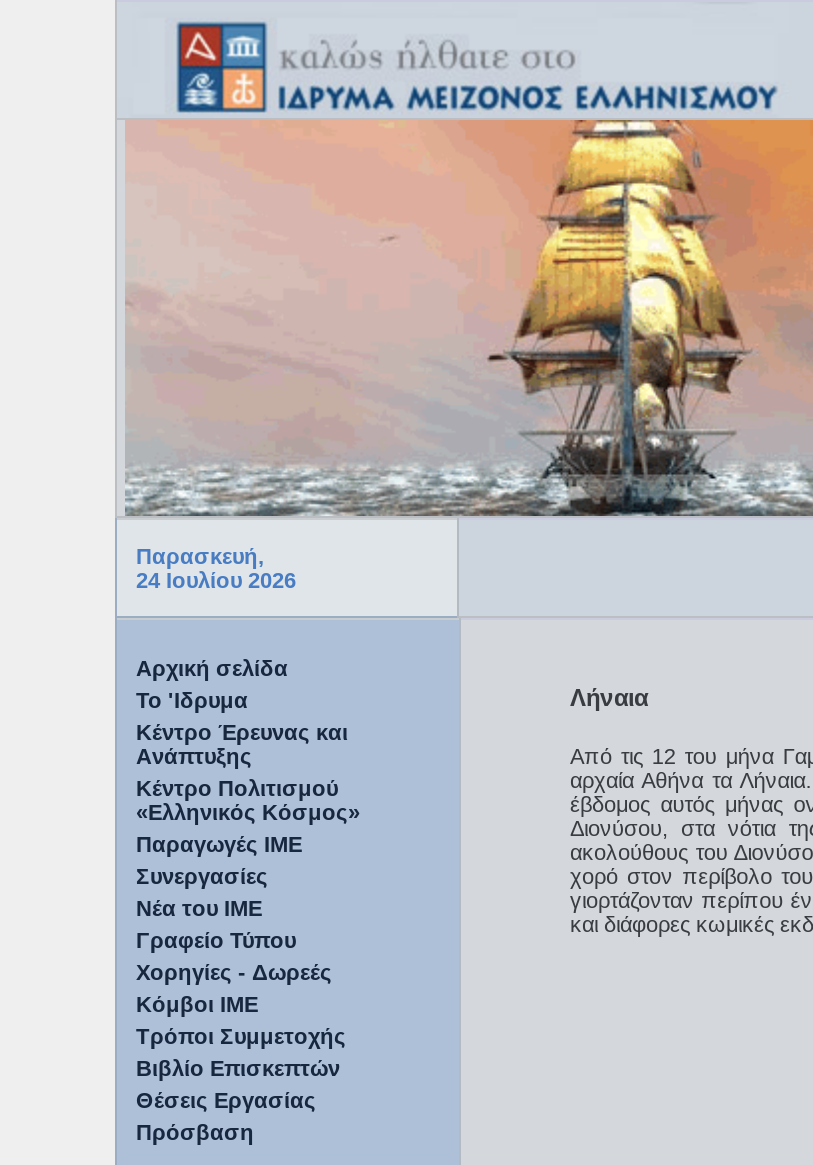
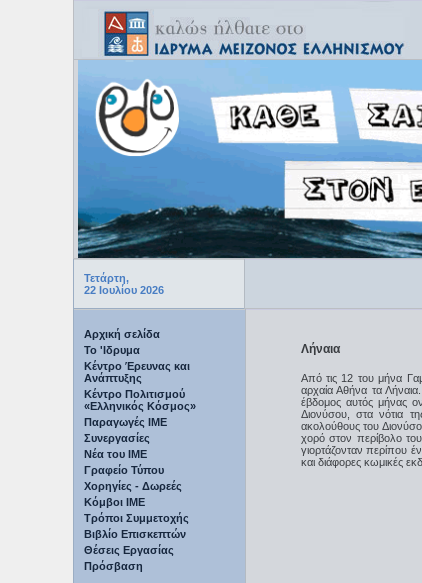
- [image]
- Παρασκευή,
- 24 Ιουλίου 2026
+ [image]
+ Τετάρτη,
+ 22 Ιουλίου 2026
